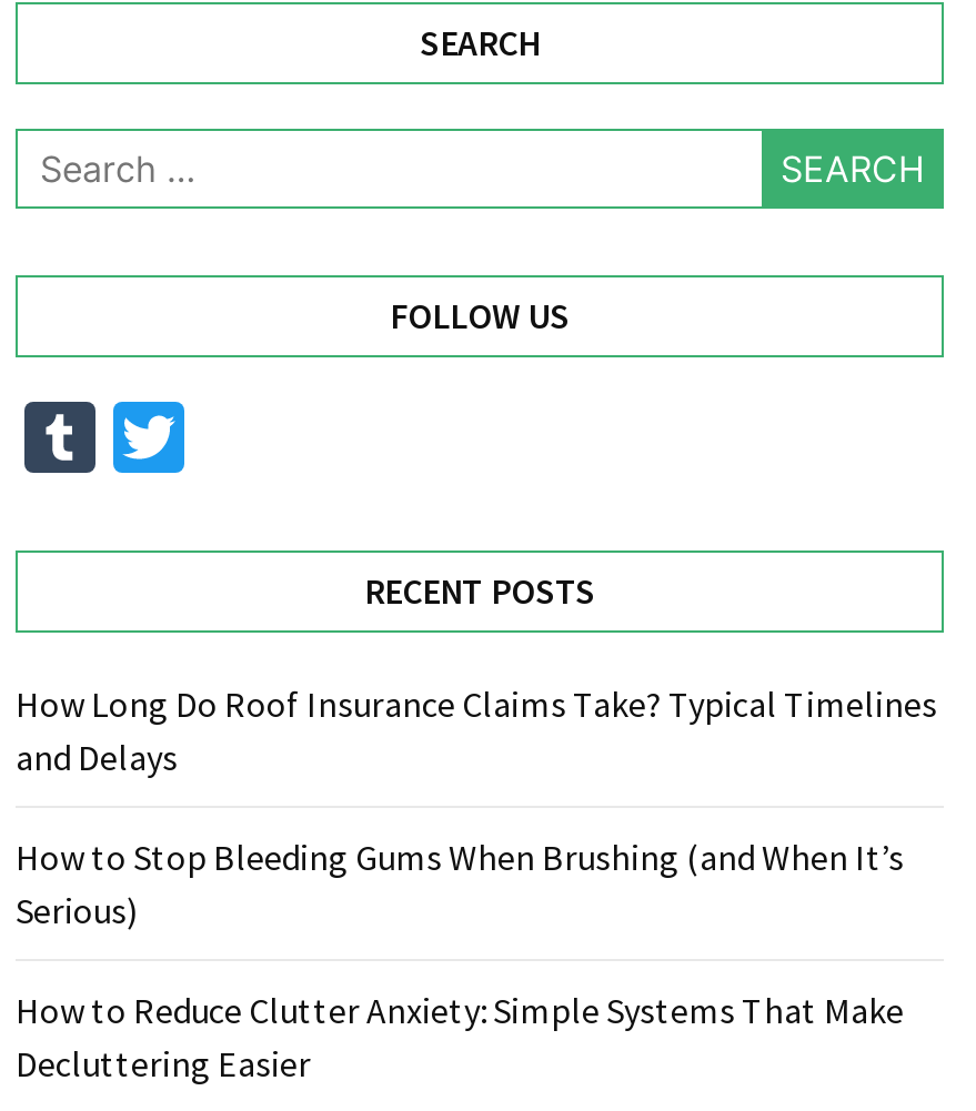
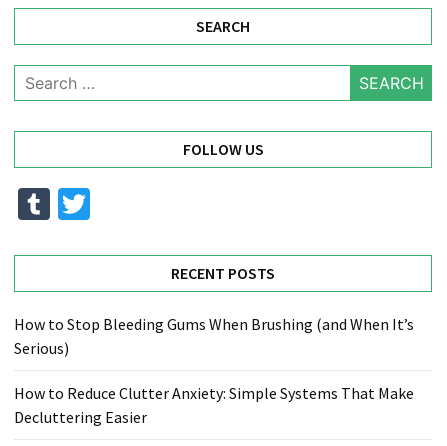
- How Long Do Roof Insurance Claims Take? Typical Timelines
- and Delays
